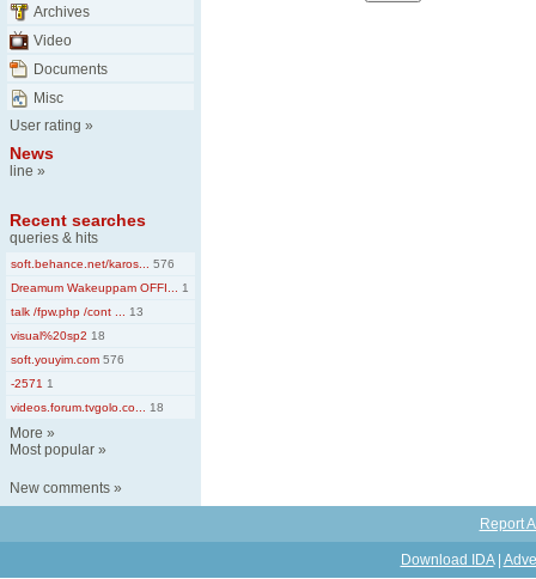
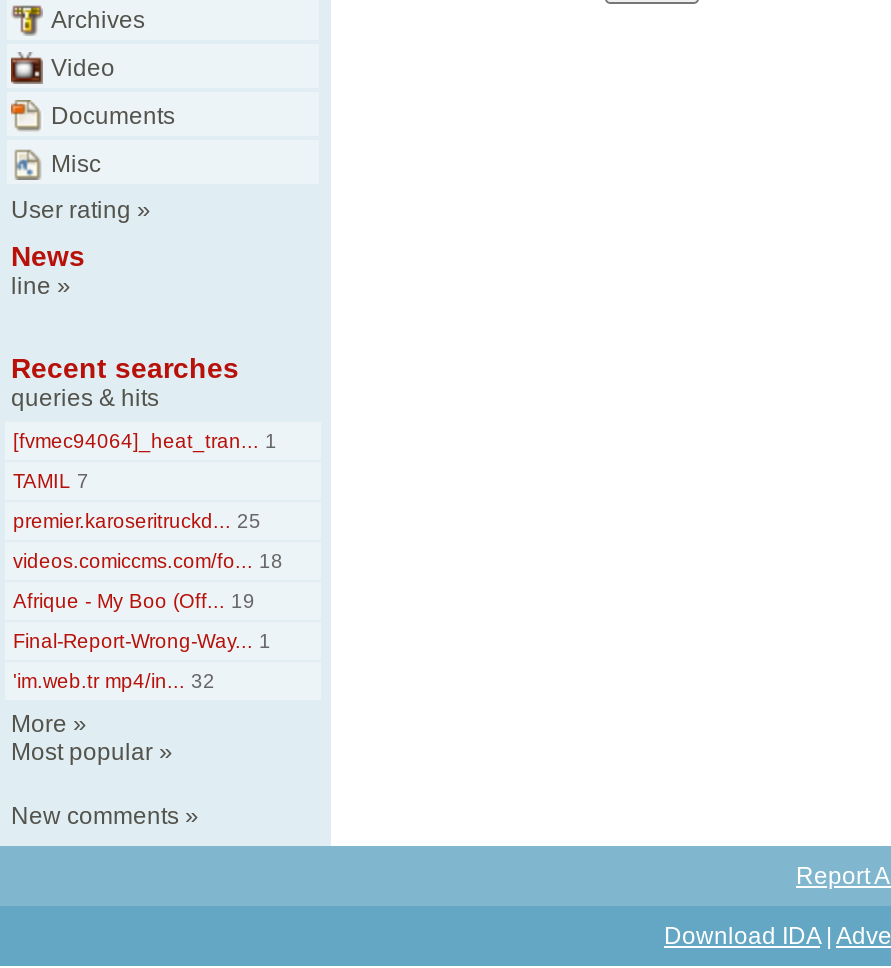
- soft.behance.net/karos... 576
+ [fvmec94064]_heat_tran... 1

- Dreamum Wakeuppam OFFI... 1
+ TAMIL 7

- talk /fpw.php /cont ... 13
+ premier.karoseritruckd... 25

- visual%20sp2 18
+ videos.comiccms.com/fo... 18

- soft.youyim.com 576
+ Afrique - My Boo (Off... 19

- -2571 1
+ Final-Report-Wrong-Way... 1

- videos.forum.tvgolo.co... 18
+ 'im.web.tr mp4/in... 32
